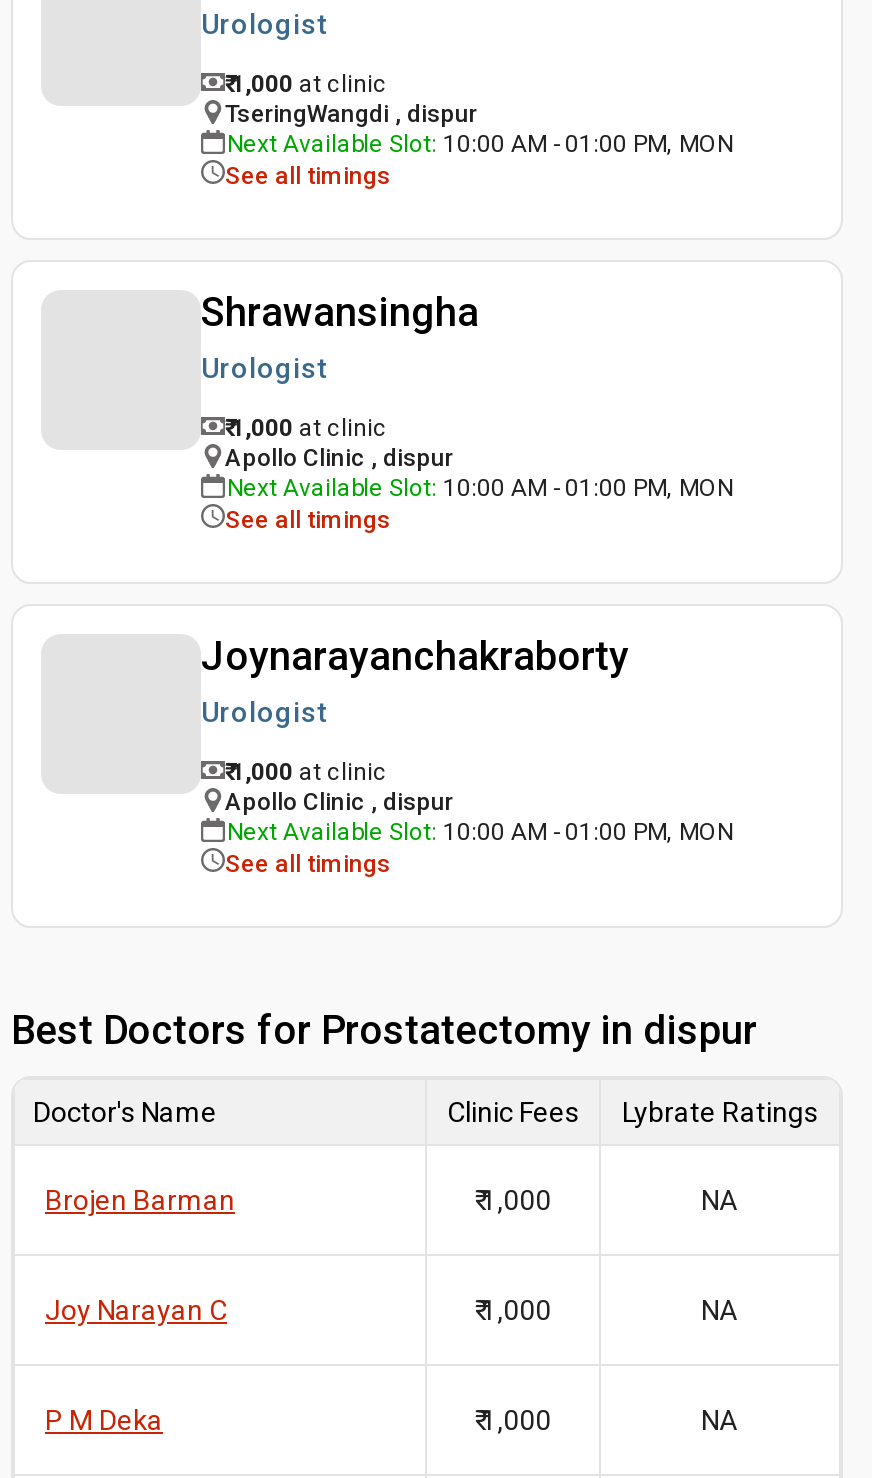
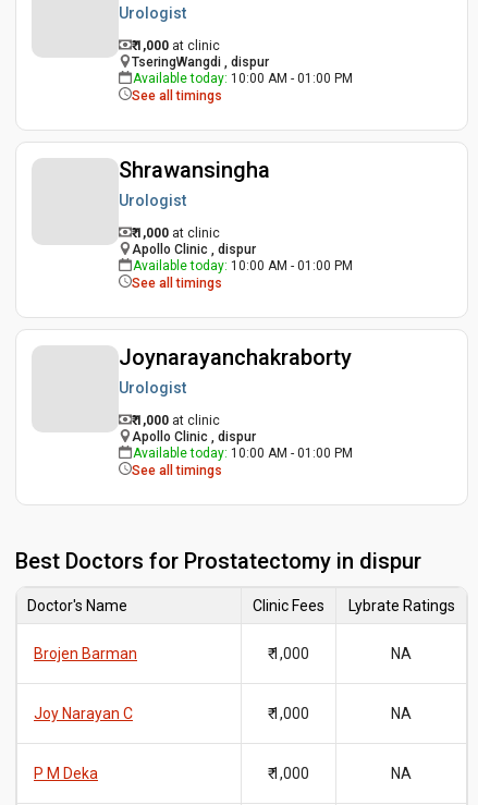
- Next Available Slot: 10:00 AM - 01:00 PM, MON
+ Available today: 10:00 AM - 01:00 PM

- Next Available Slot: 10:00 AM - 01:00 PM, MON
+ Available today: 10:00 AM - 01:00 PM

- Next Available Slot: 10:00 AM - 01:00 PM, MON
+ Available today: 10:00 AM - 01:00 PM
